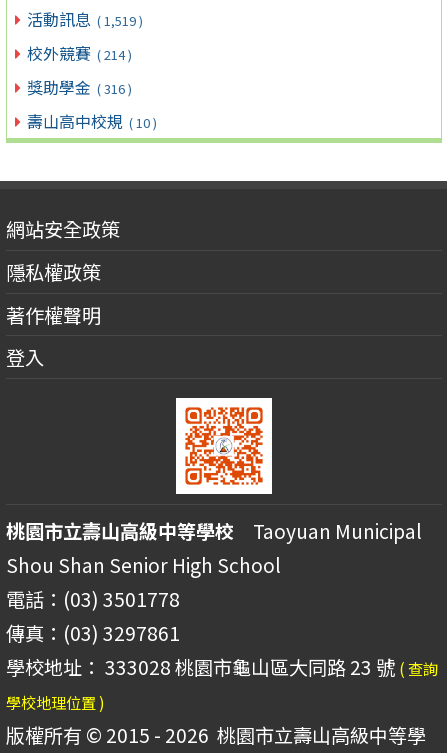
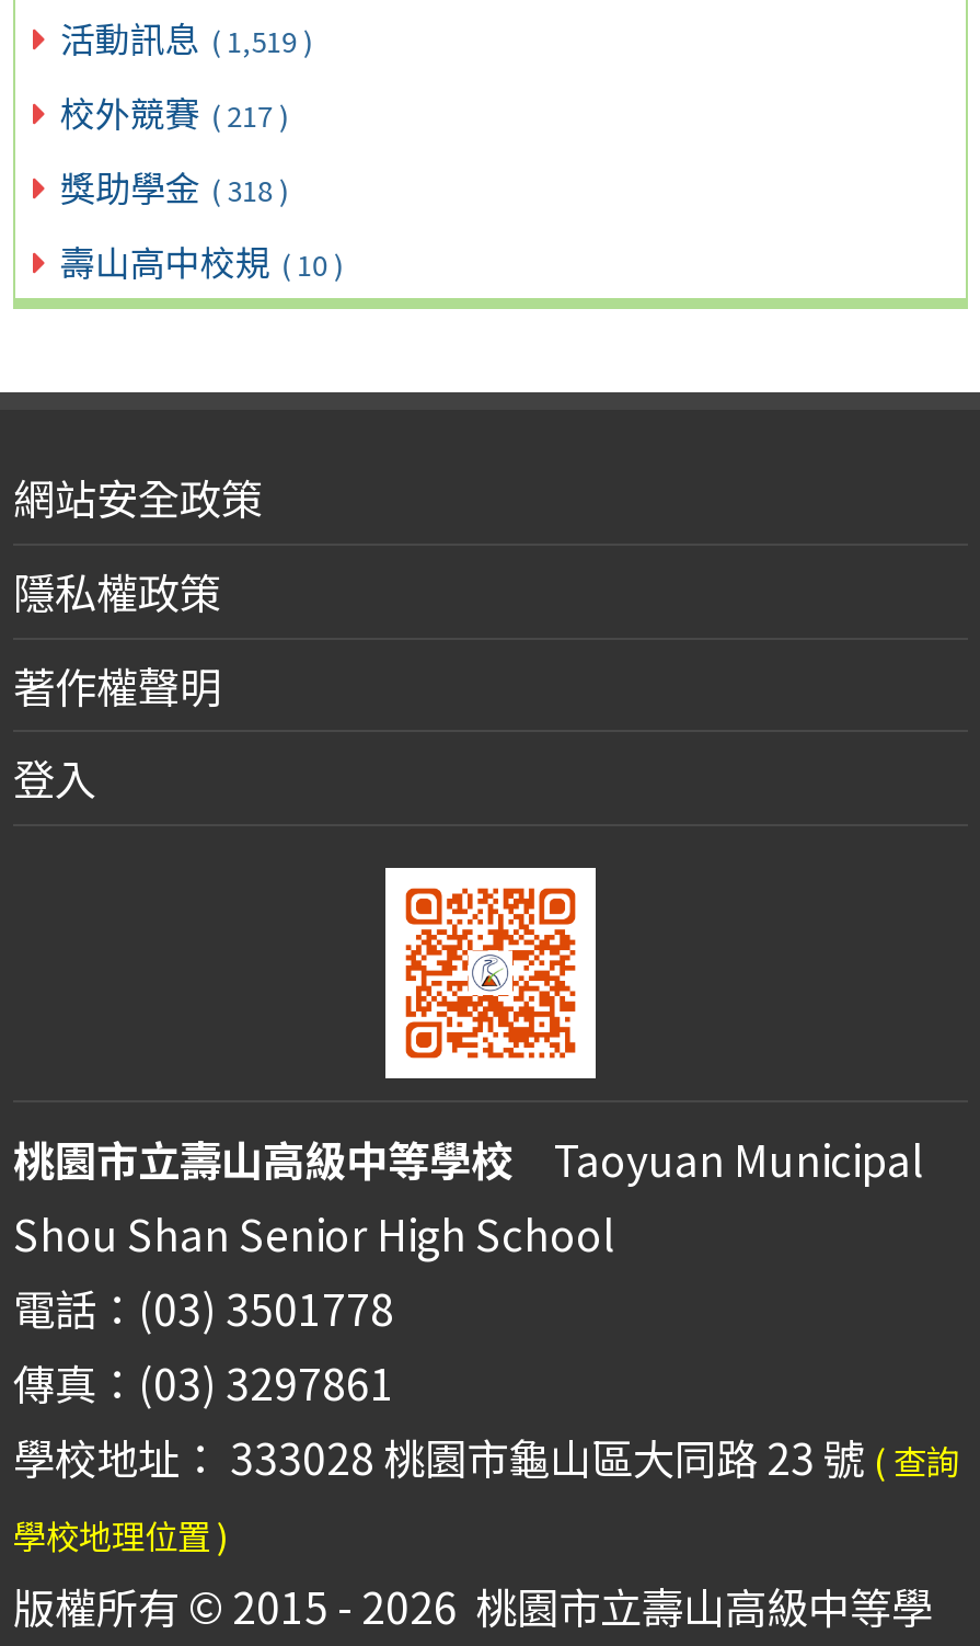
- 校外競賽 ( 214 )
+ 校外競賽 ( 217 )

- 獎助學金 ( 316 )
+ 獎助學金 ( 318 )
